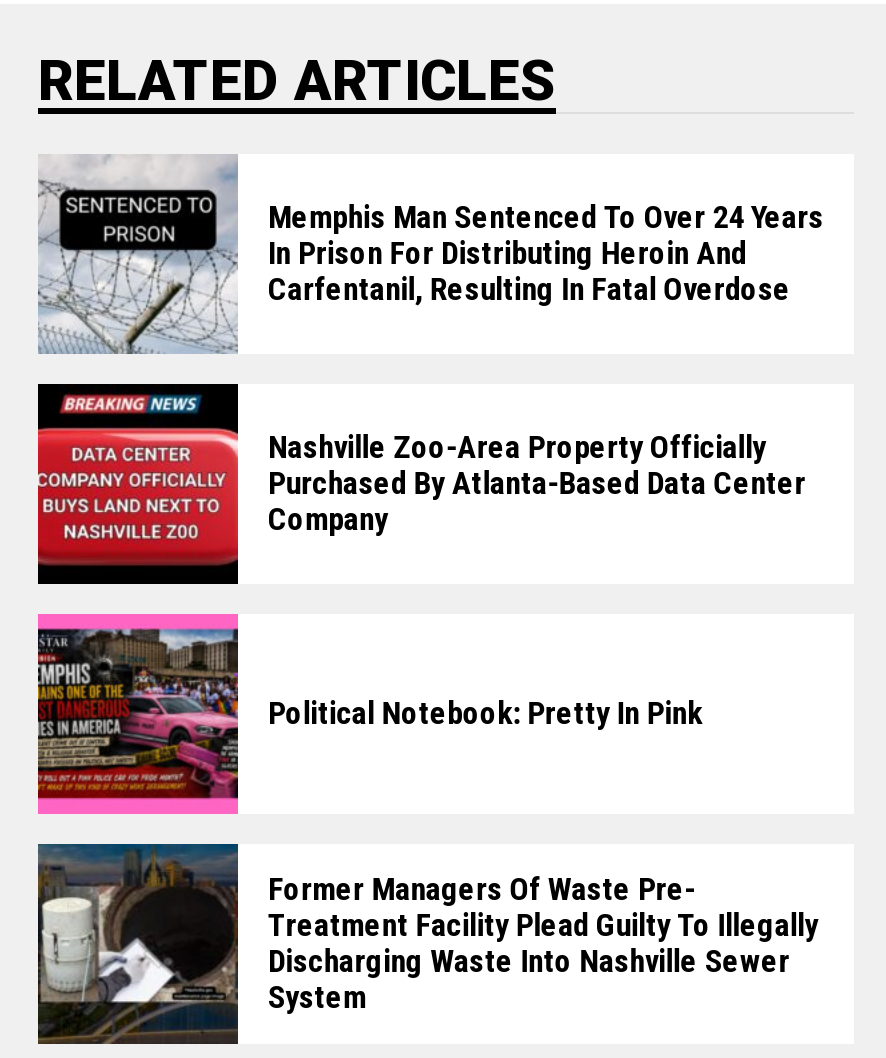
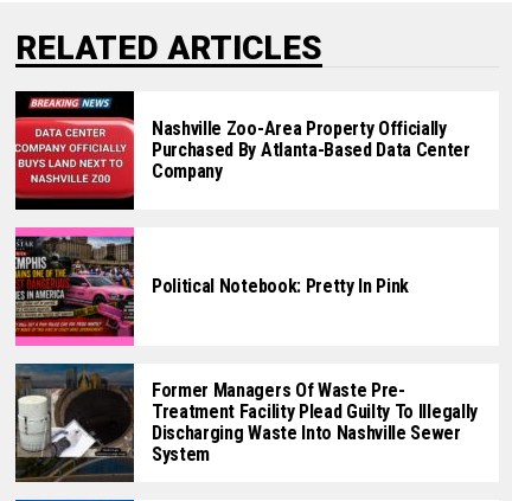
- [image]
- Memphis Man Sentenced To Over 24 Years
- In Prison For Distributing Heroin And
- Carfentanil, Resulting In Fatal Overdose
